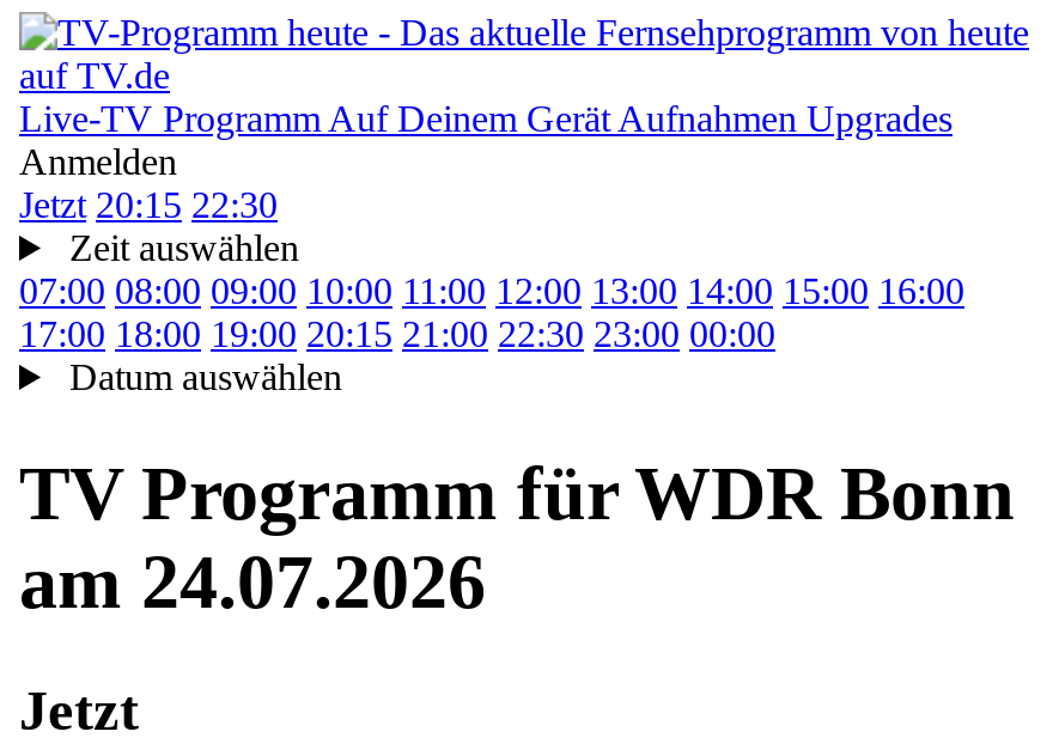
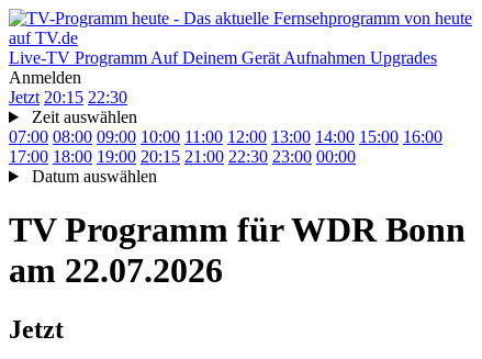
- am 24.07.2026
+ am 22.07.2026
